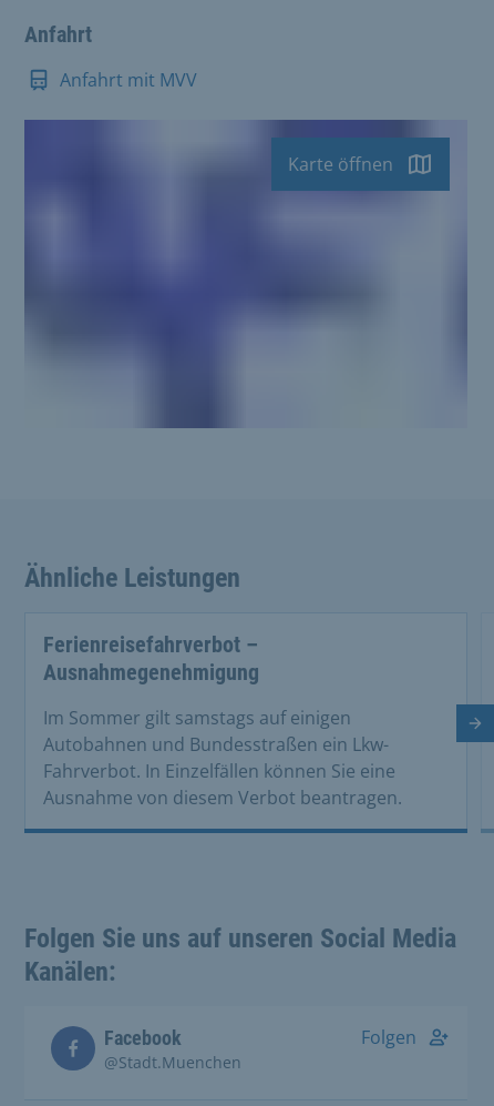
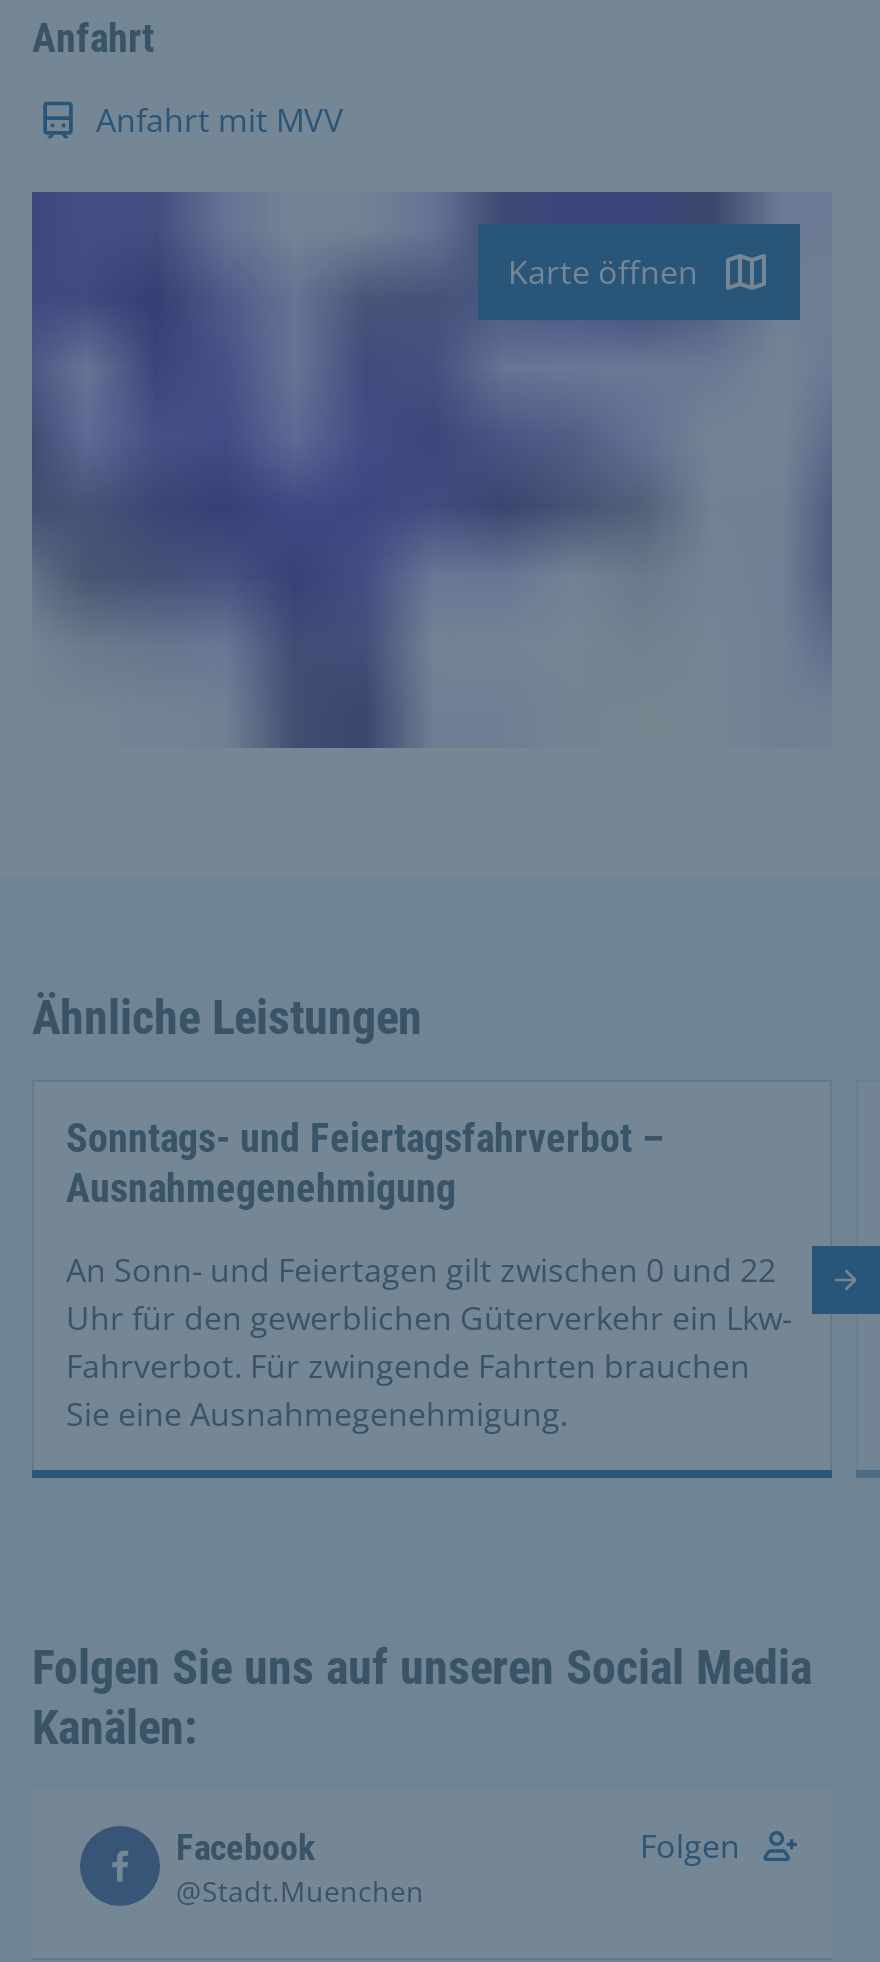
- Ferienreisefahrverbot –
+ Sonntags- und Feiertagsfahrverbot –

- Im Sommer gilt samstags auf einigen
- Autobahnen und Bundesstraßen ein Lkw-
- Fahrverbot. In Einzelfällen können Sie eine
- Ausnahme von diesem Verbot beantragen.
+ An Sonn- und Feiertagen gilt zwischen 0 und 22
+ Uhr für den gewerblichen Güterverkehr ein Lkw-
+ Fahrverbot. Für zwingende Fahrten brauchen
+ Sie eine Ausnahmegenehmigung.
